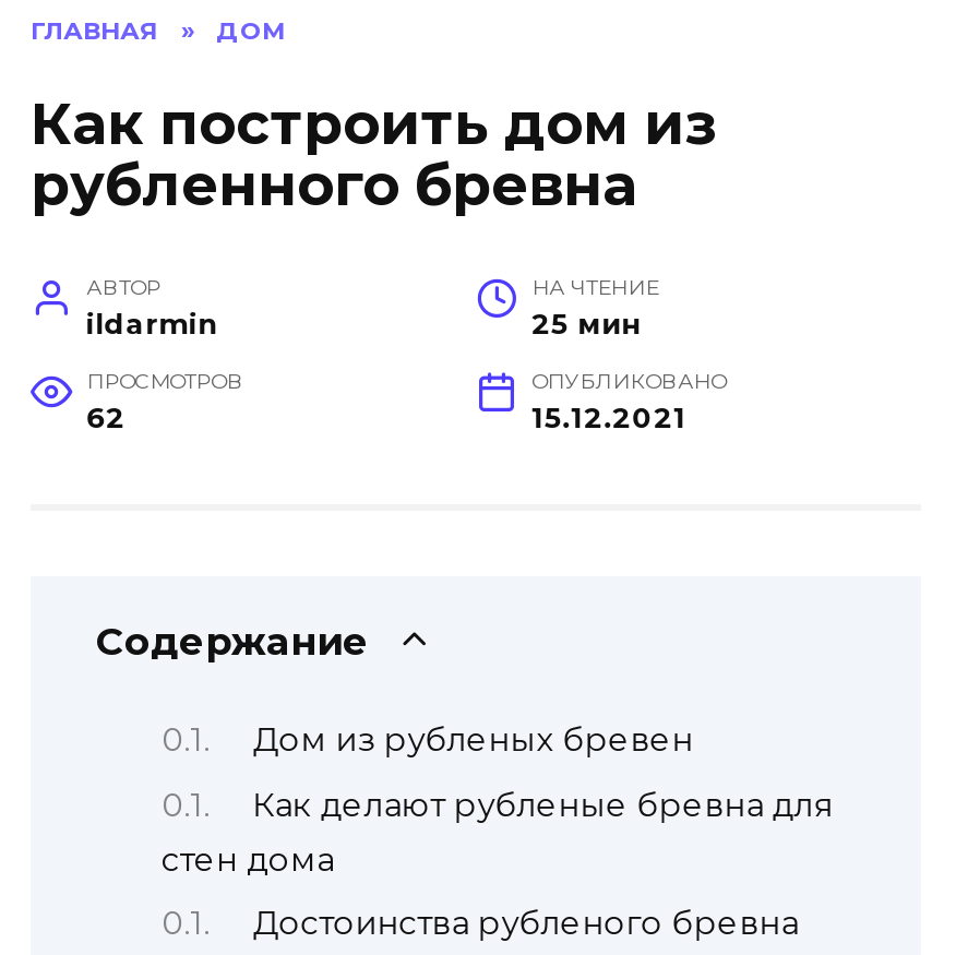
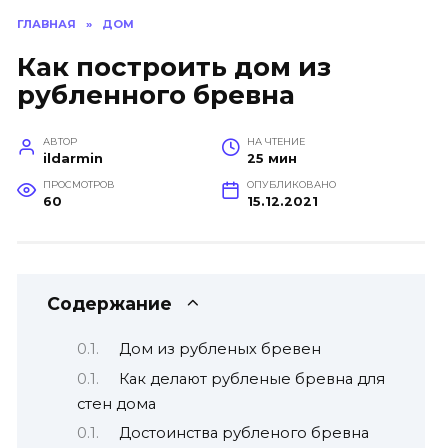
- 62
+ 60
